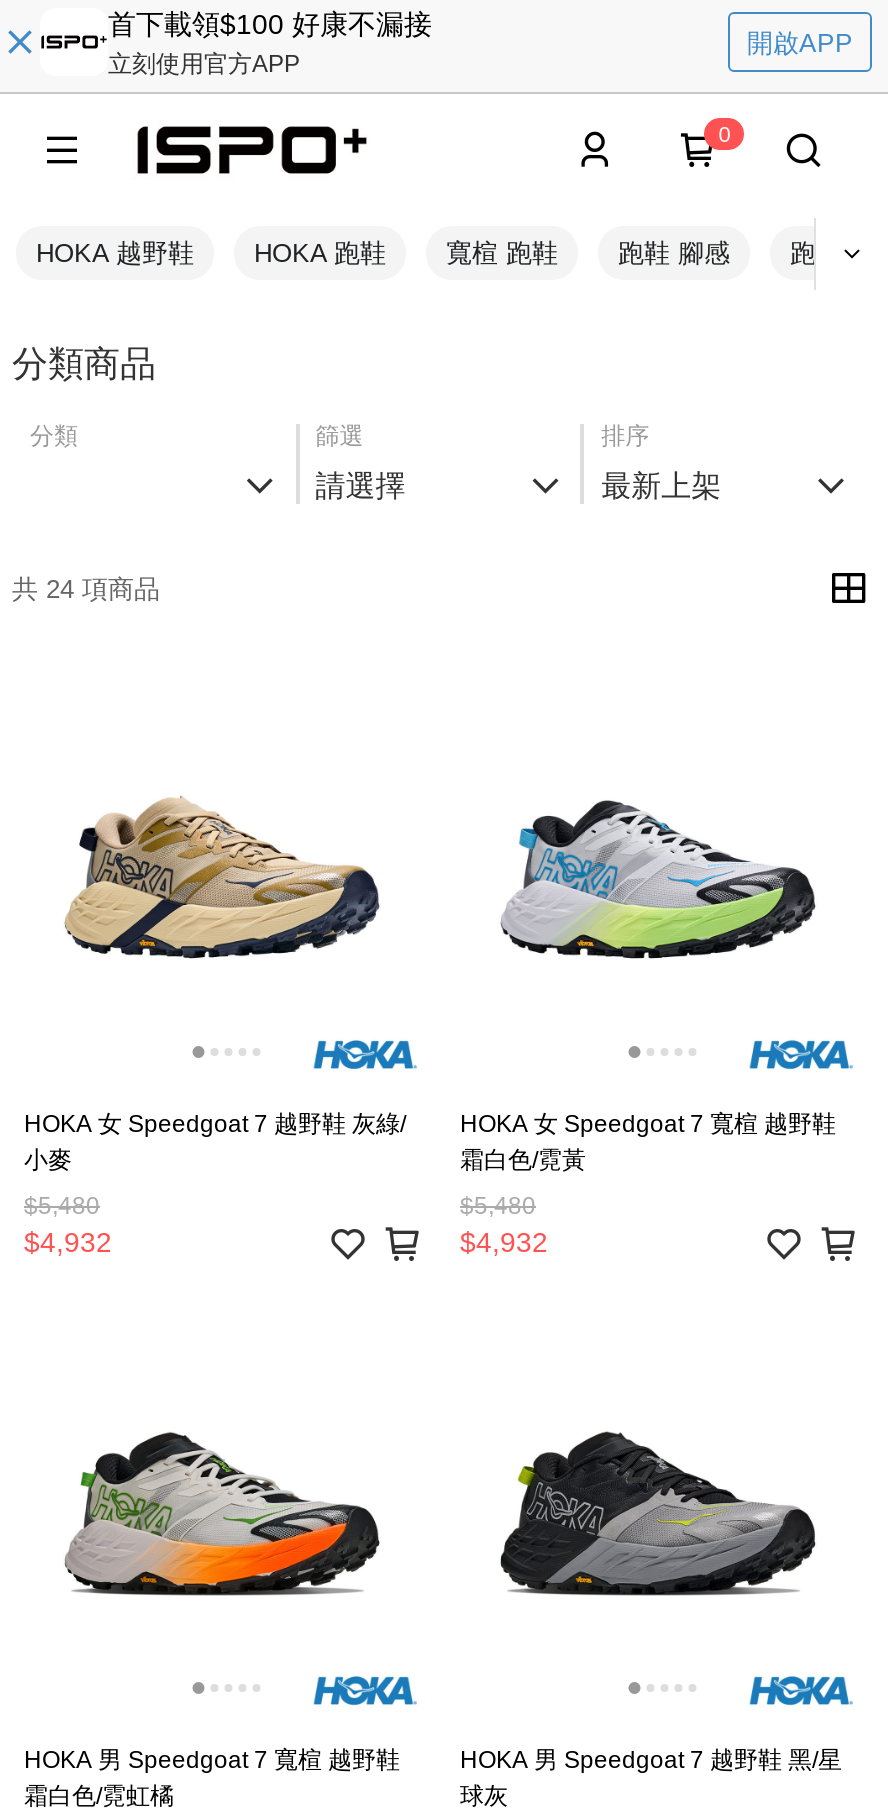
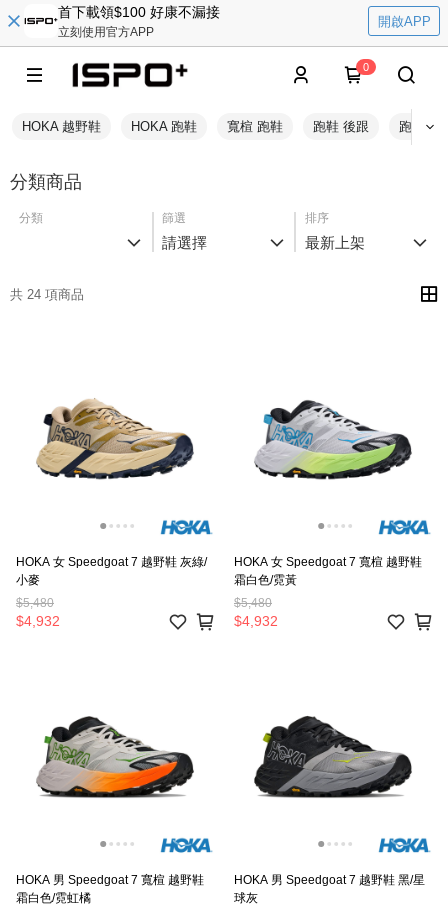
- 跑鞋 腳感
+ 跑鞋 後跟
